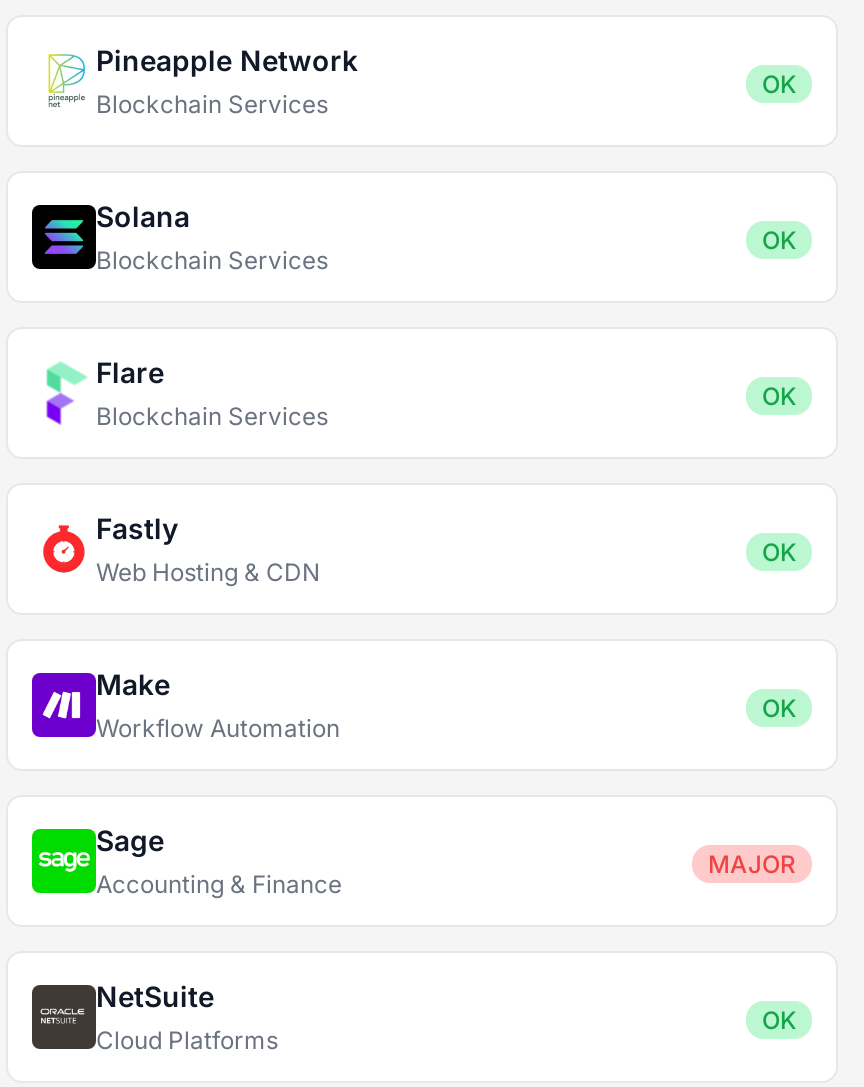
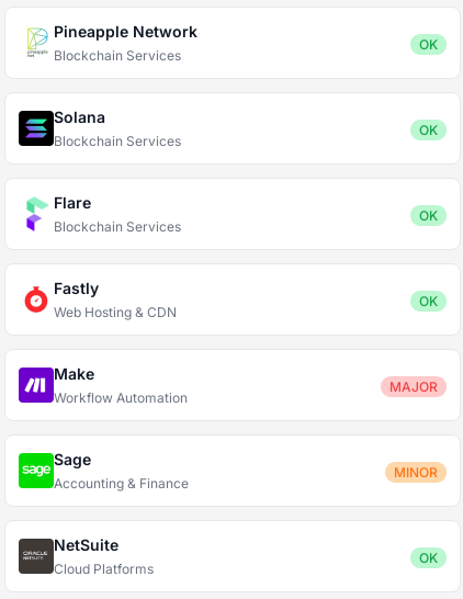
- OK

moved up: MAJOR

+ MINOR
